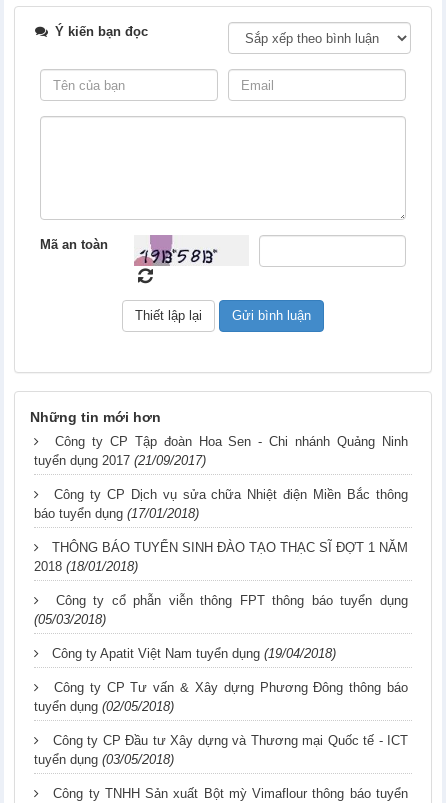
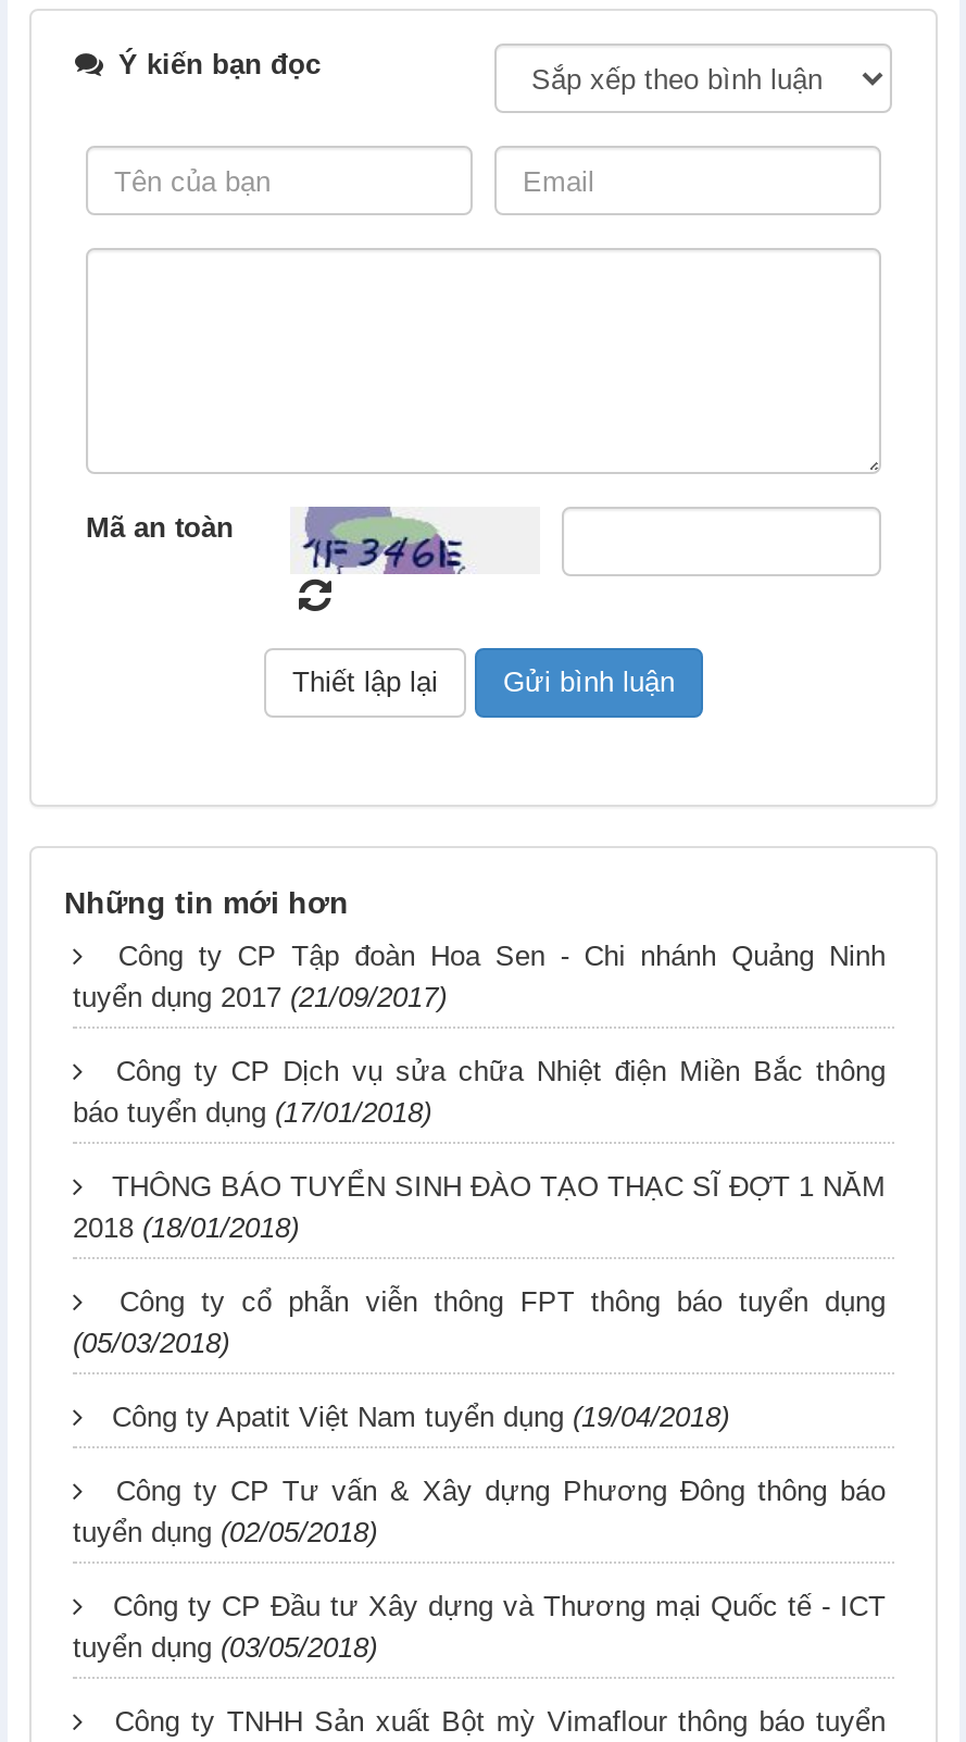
- [image]
+ [image]
